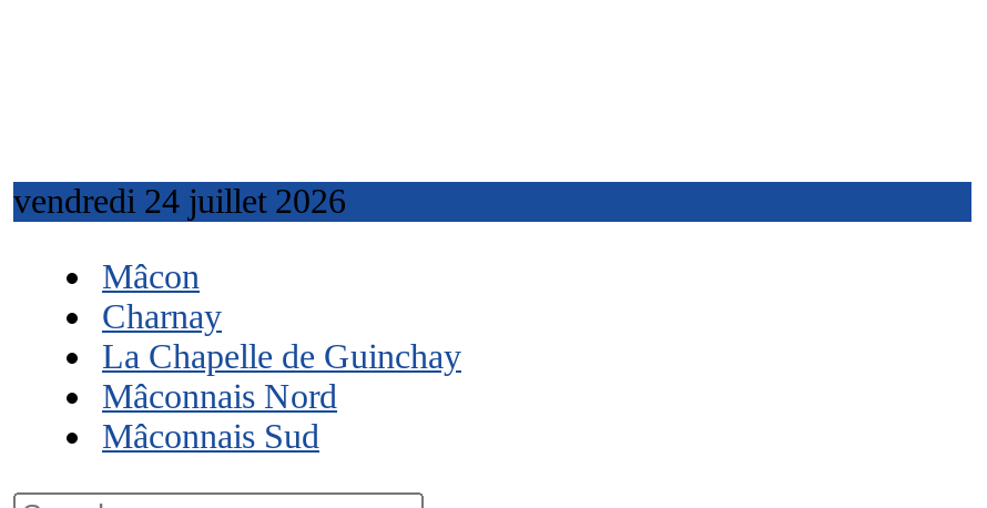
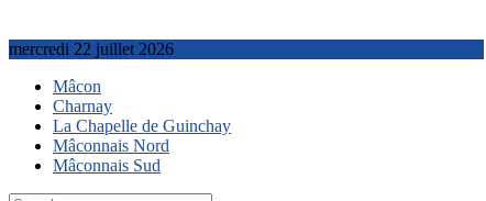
- vendredi 24 juillet 2026
+ mercredi 22 juillet 2026
